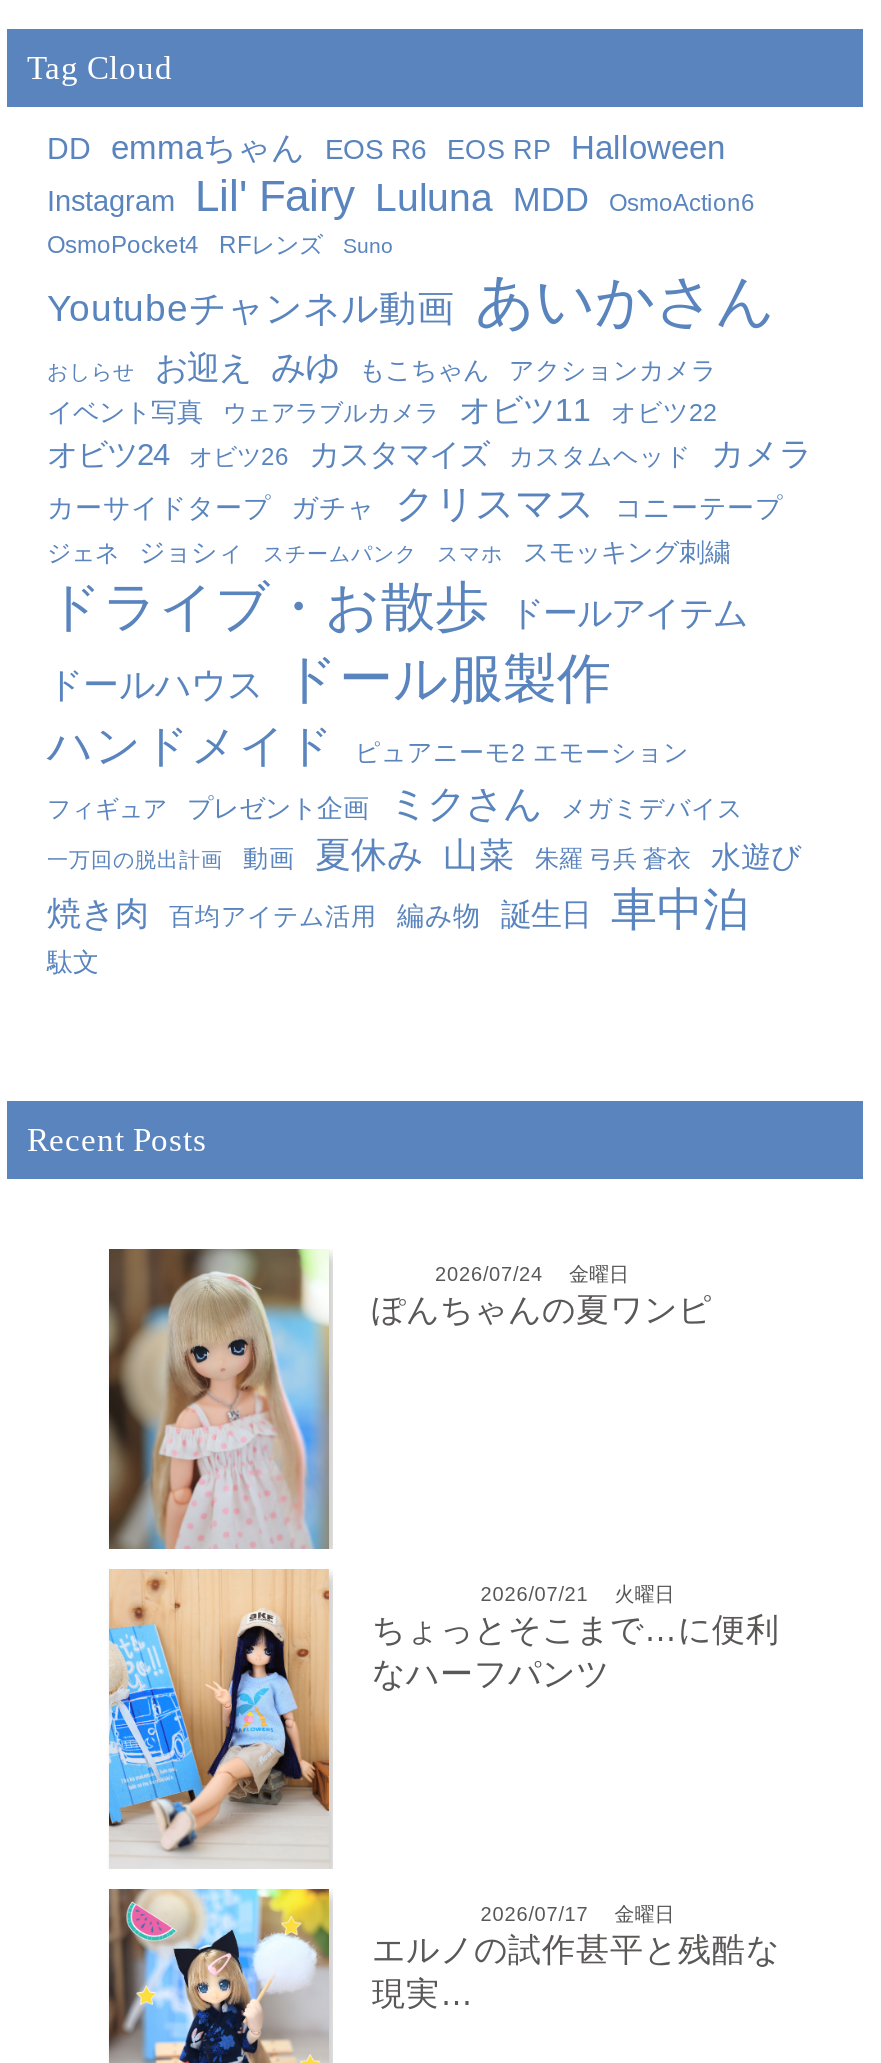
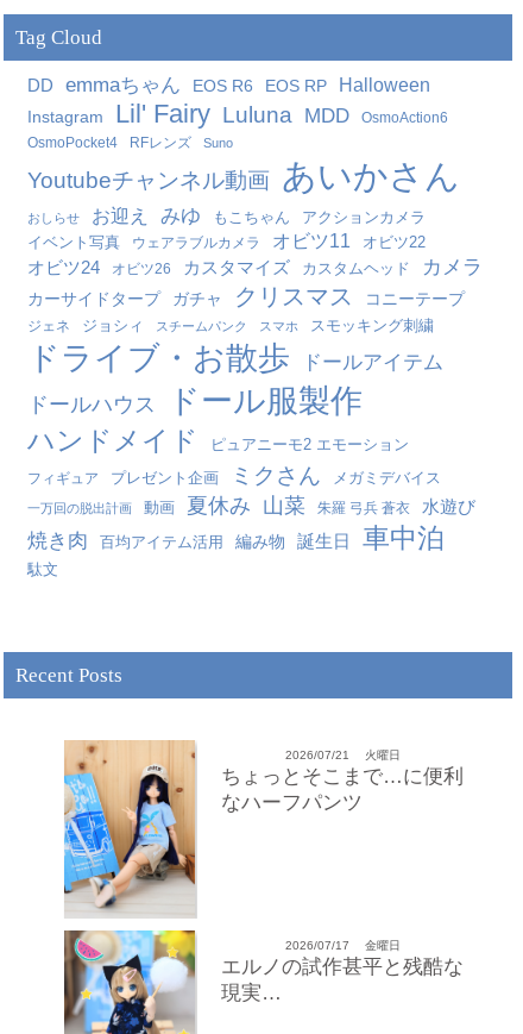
- [image]
- 2026/07/24
- 金曜日
- ぽんちゃんの夏ワンピ
